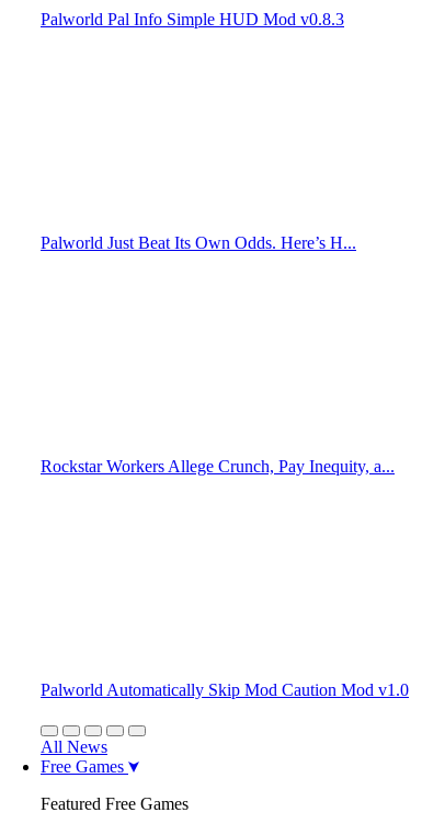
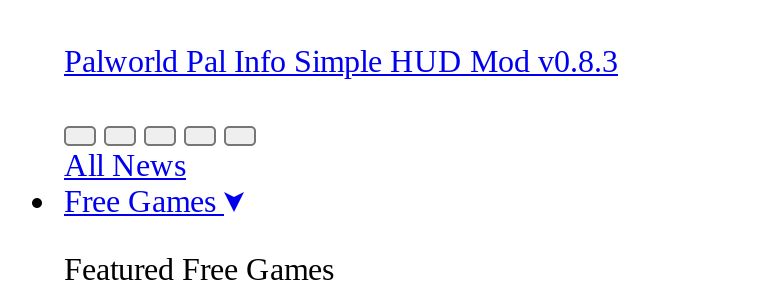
- Palworld Just Beat Its Own Odds. Here’s H...

- Rockstar Workers Allege Crunch, Pay Inequity, a...

- Palworld Automatically Skip Mod Caution Mod v1.0
